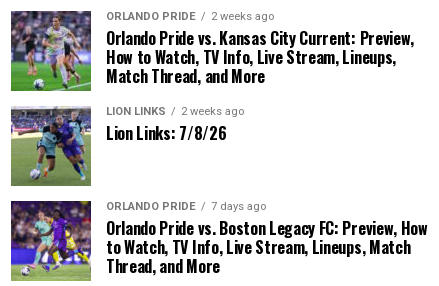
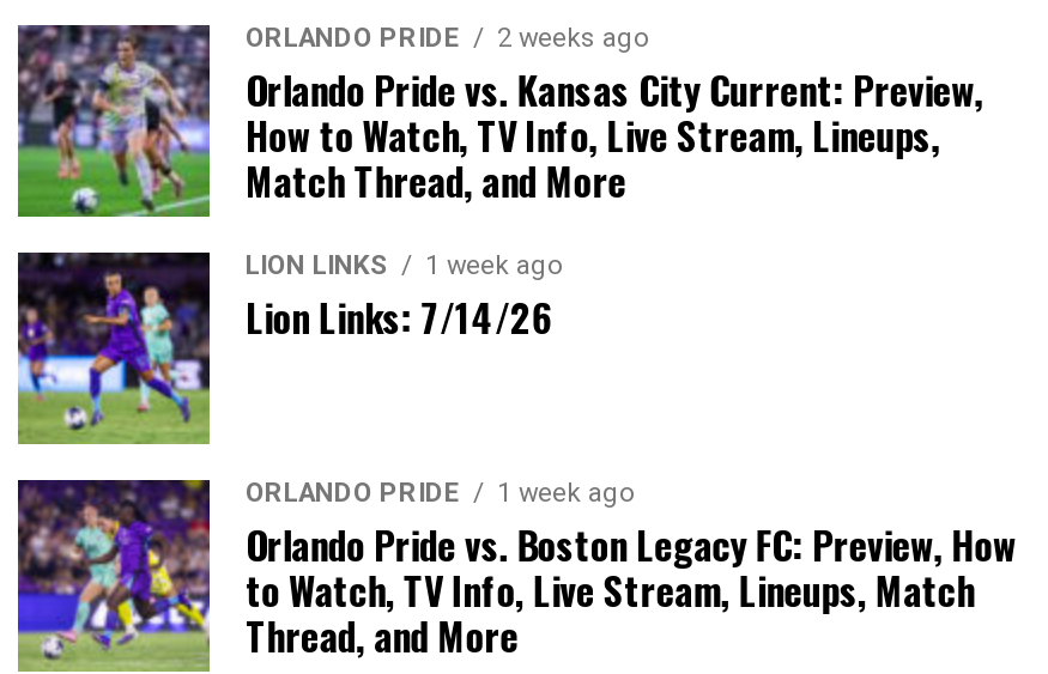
- [image]
- LION LINKS 2 weeks ago
+ [image]
+ LION LINKS 1 week ago

- Lion Links: 7/8/26
+ Lion Links: 7/14/26

- ORLANDO PRIDE 7 days ago
+ ORLANDO PRIDE 1 week ago
